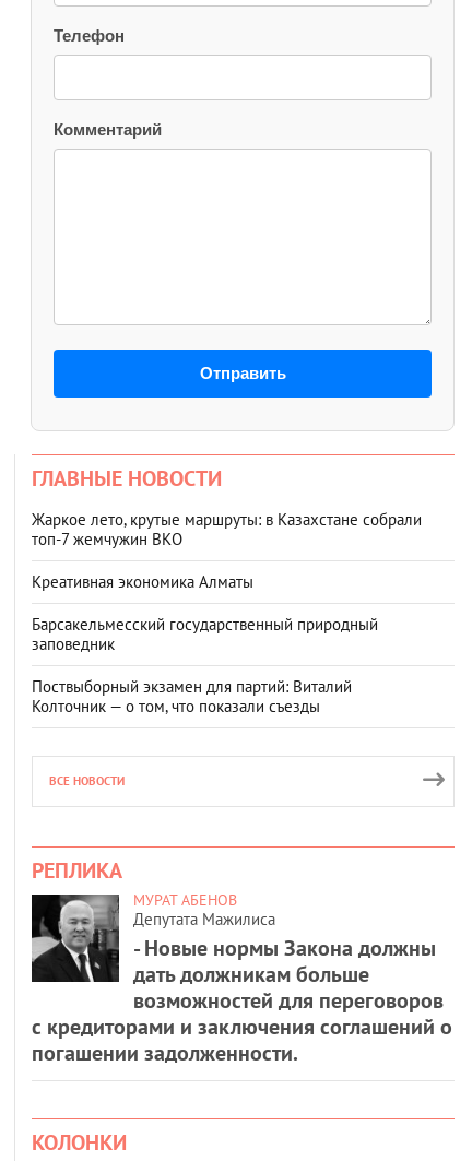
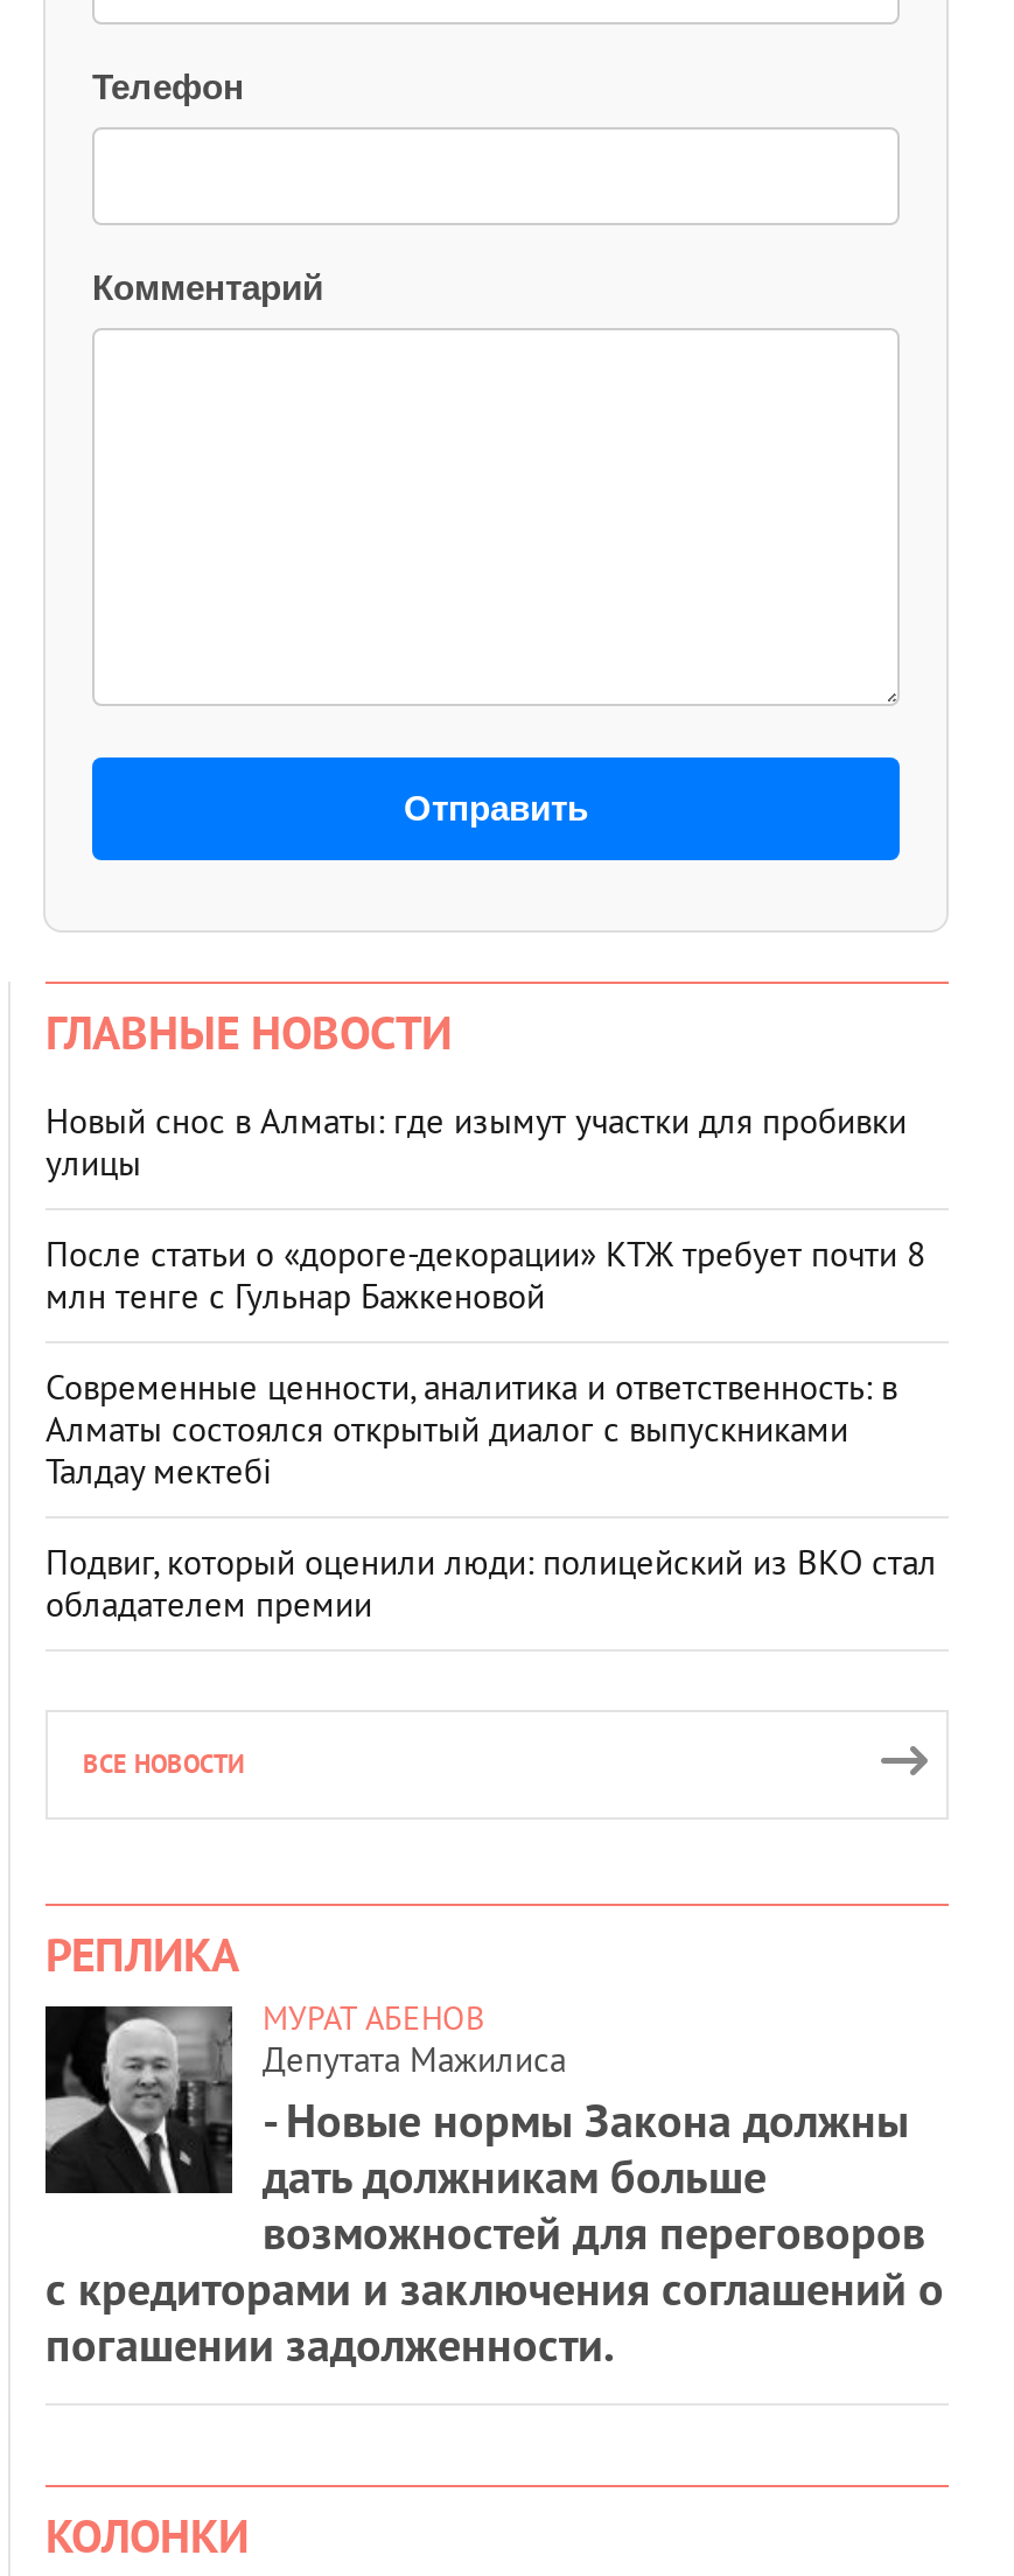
- Жаркое лето, крутые маршруты: в Казахстане собрали
- топ‑7 жемчужин ВКО
+ Новый снос в Алматы: где изымут участки для пробивки
+ улицы

- Креативная экономика Алматы
+ После статьи о «дороге-декорации» КТЖ требует почти 8
+ млн тенге с Гульнар Бажкеновой

- Барсакельмесский государственный природный
- заповедник
+ Современные ценности, аналитика и ответственность: в
+ Алматы состоялся открытый диалог с выпускниками
+ Талдау мектебі

- Поствыборный экзамен для партий: Виталий
- Колточник — о том, что показали съезды
+ Подвиг, который оценили люди: полицейский из ВКО стал
+ обладателем премии
